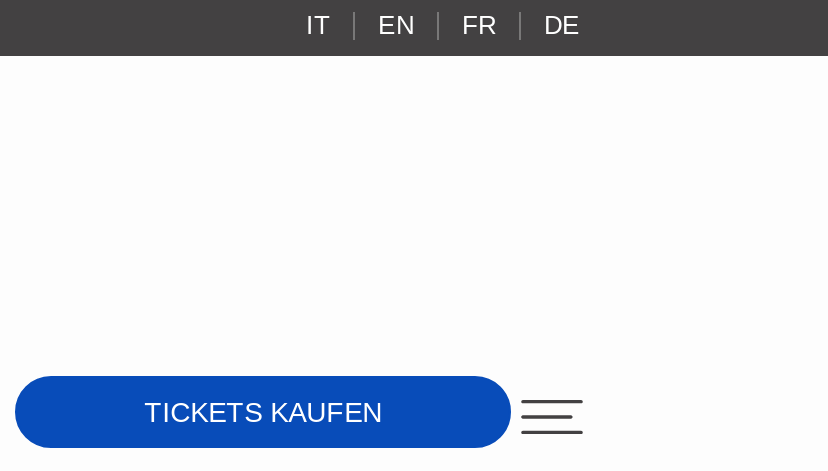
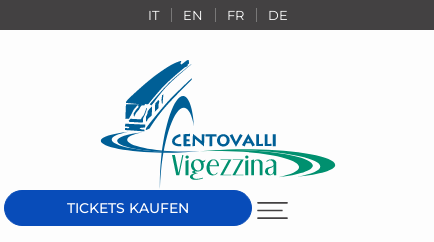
+ [image]
